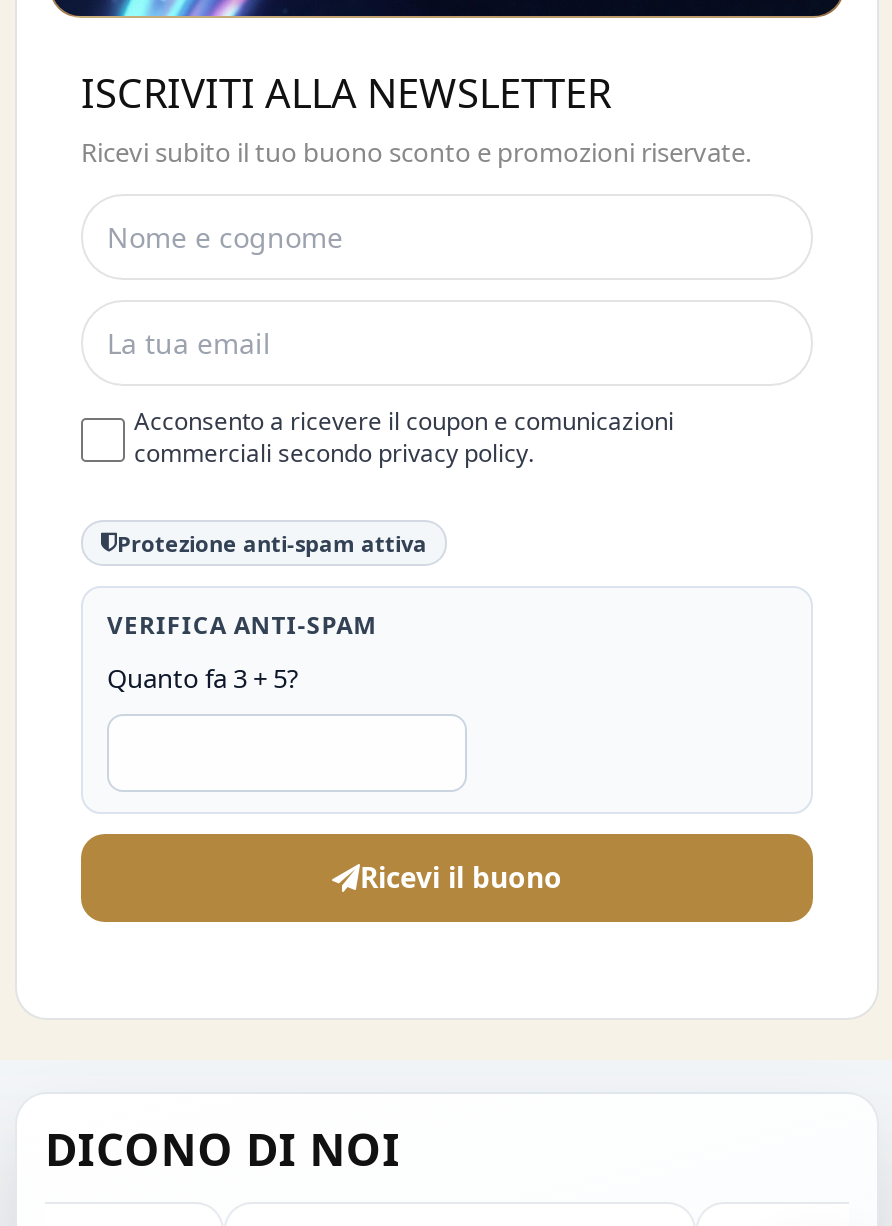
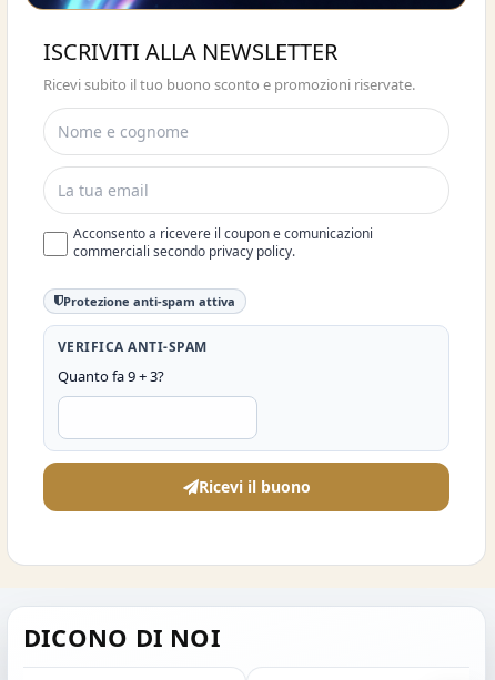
- Quanto fa 3 + 5?
+ Quanto fa 9 + 3?
